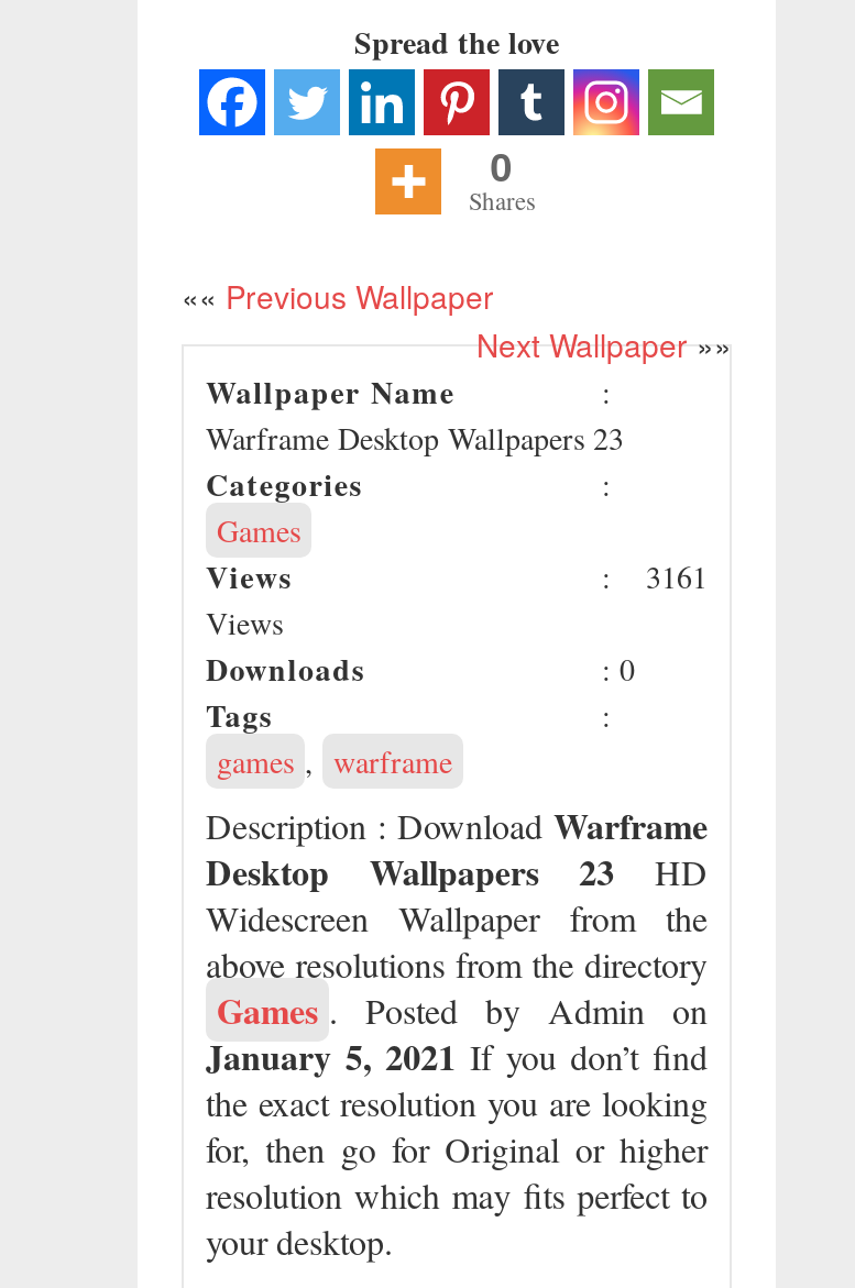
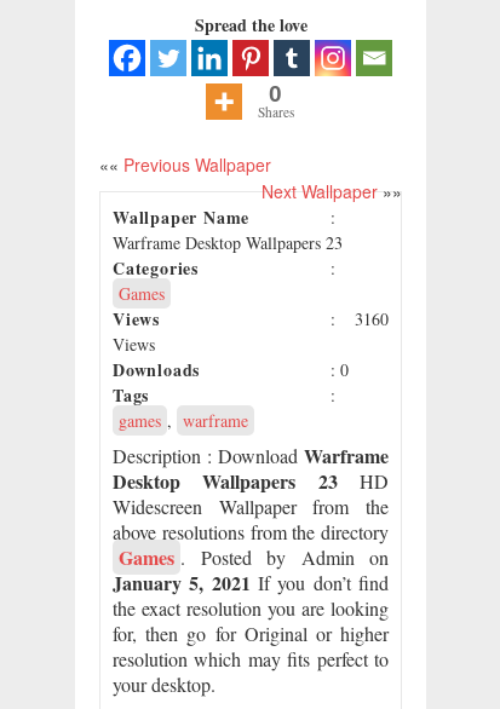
- : 3161
+ : 3160
